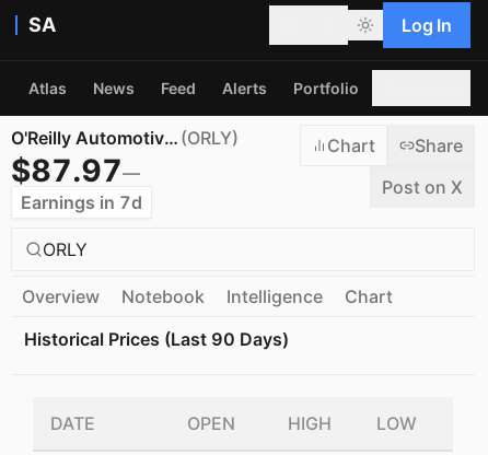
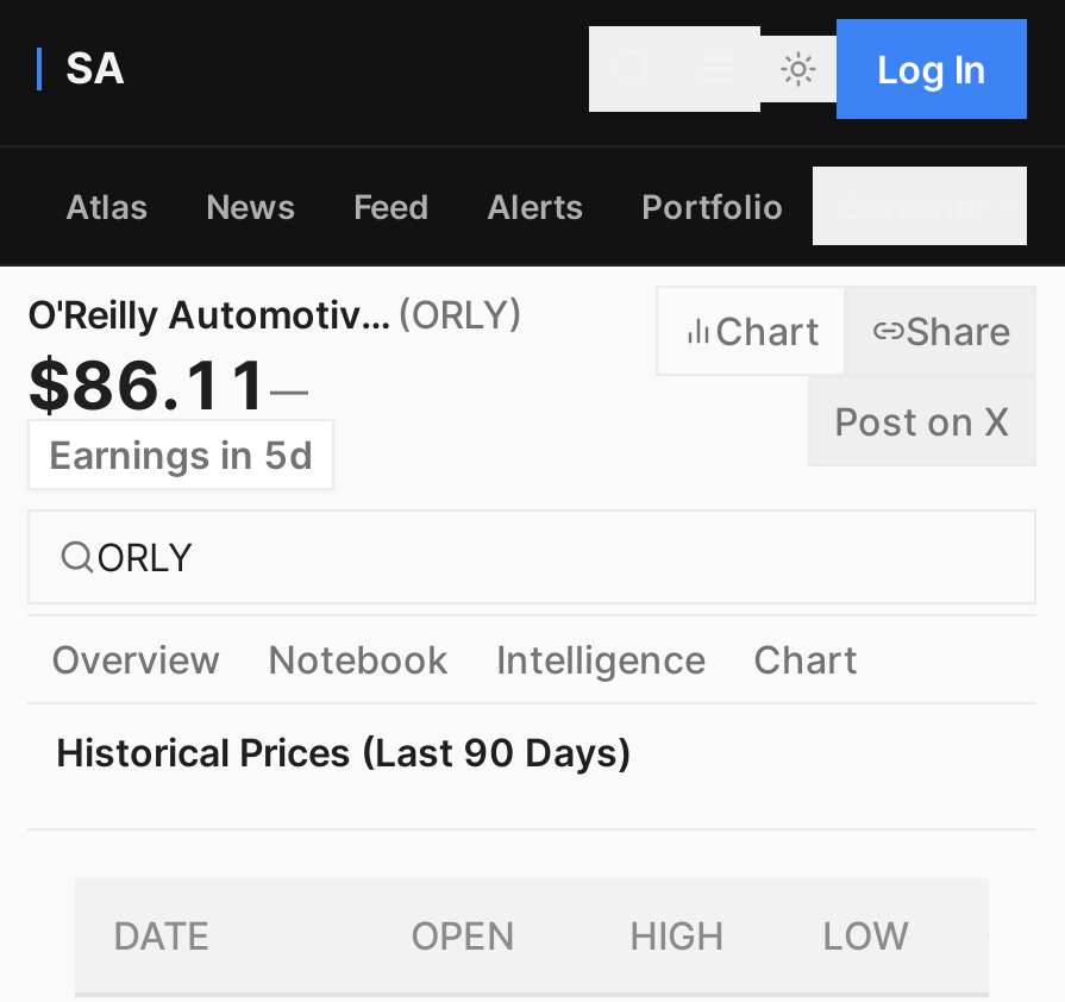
- $87.97—
+ $86.11—

- Earnings in 7d
+ Earnings in 5d
